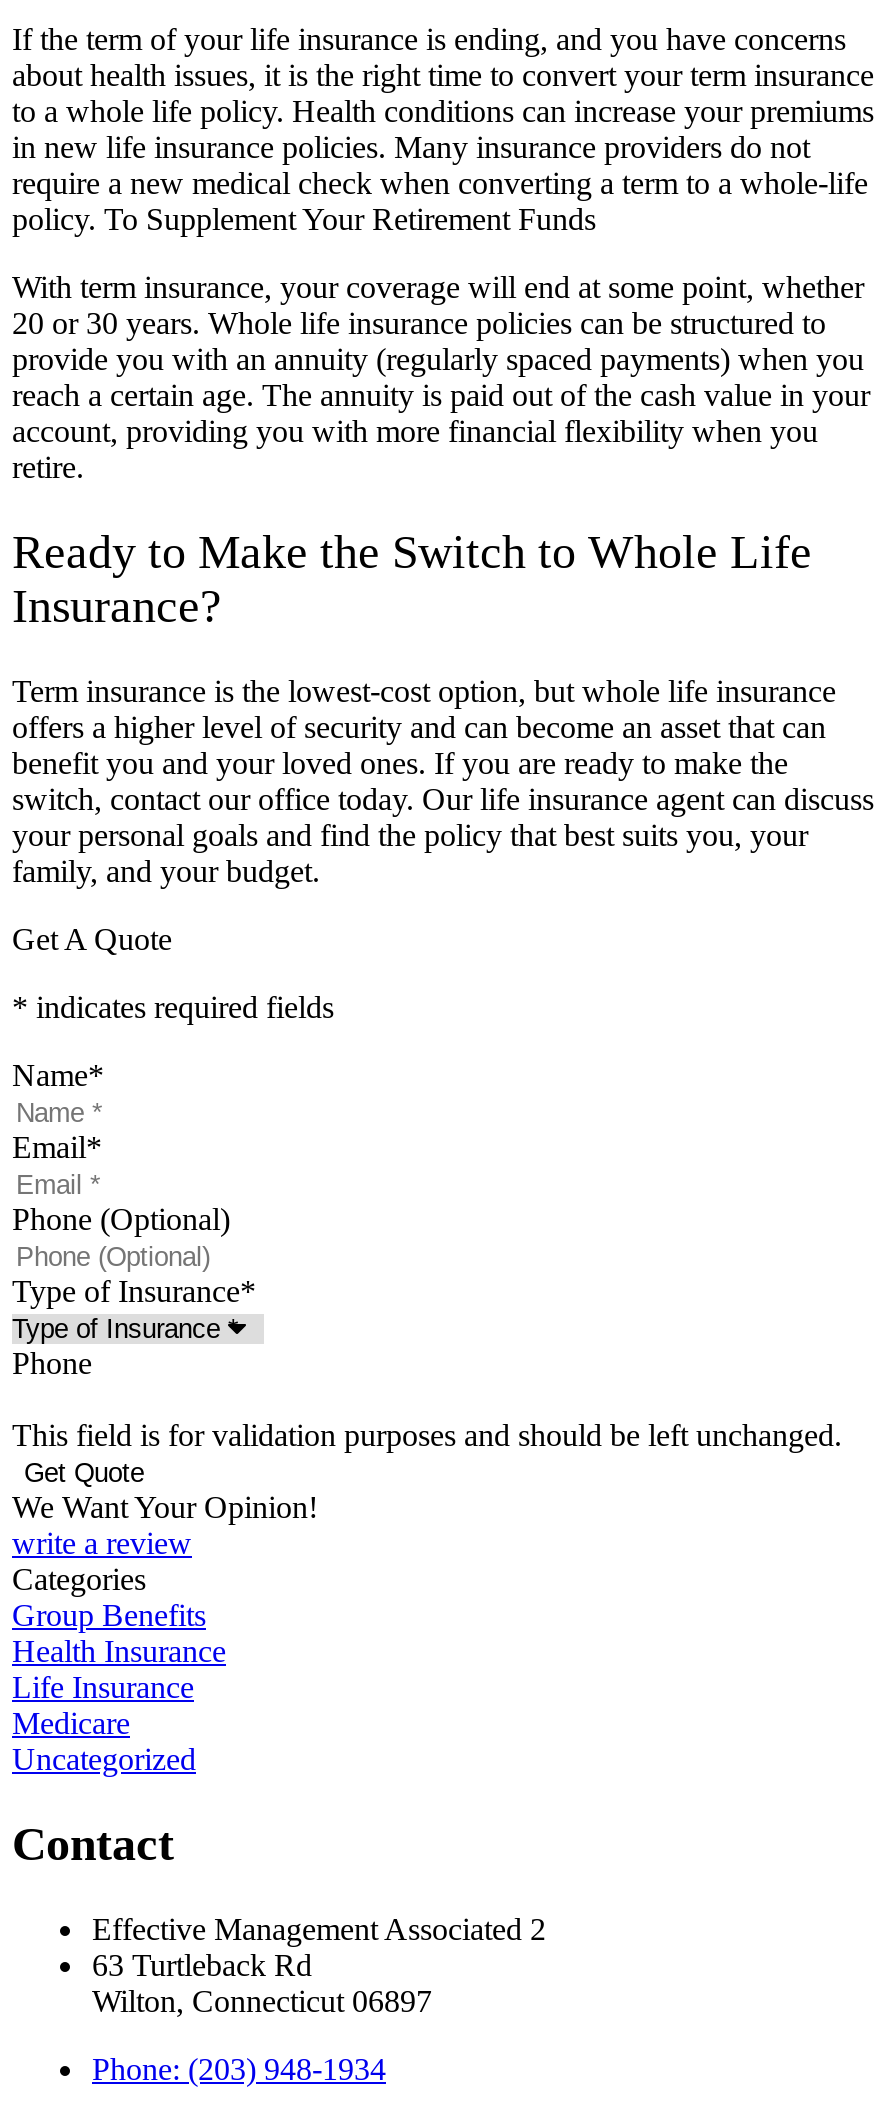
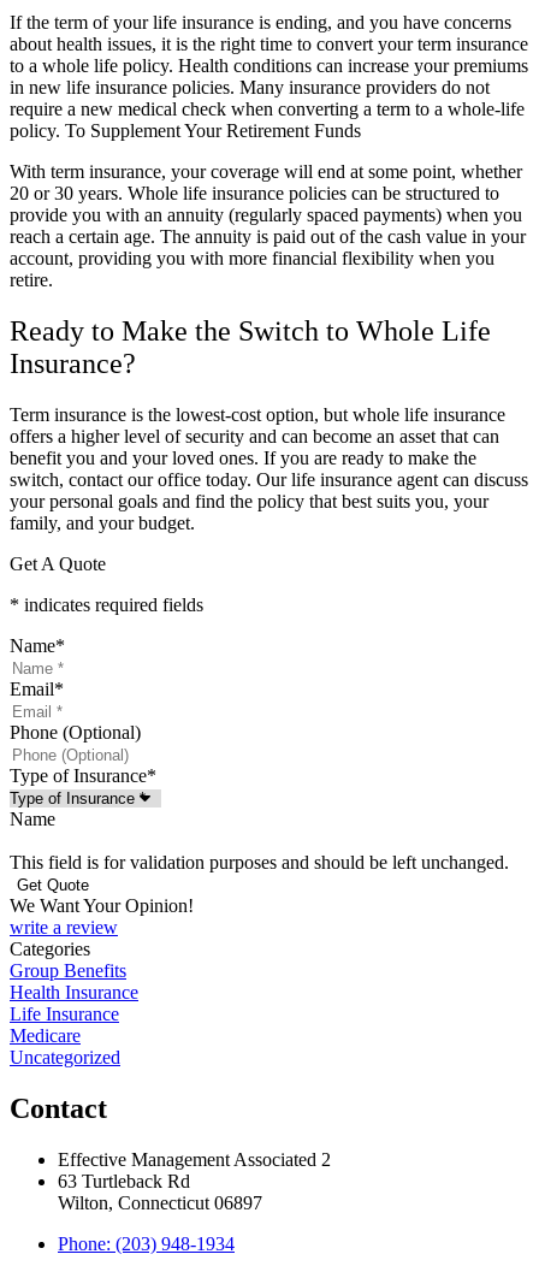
- Phone
+ Name
